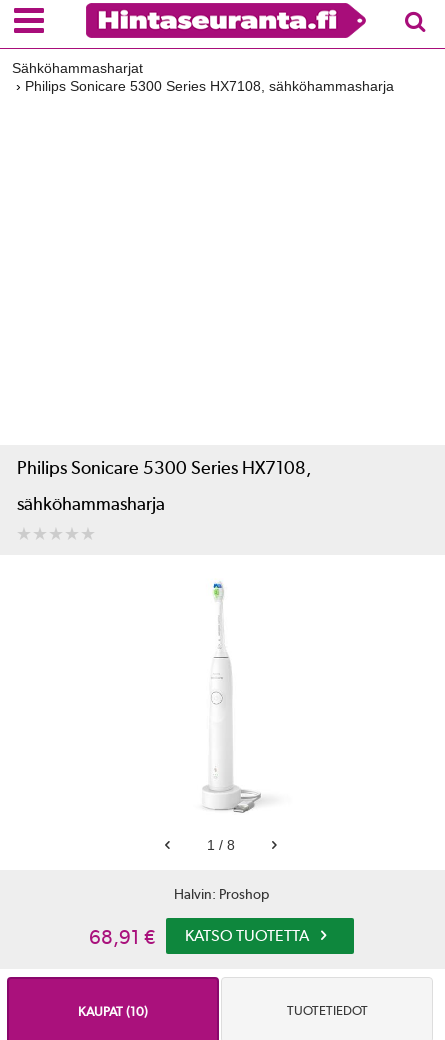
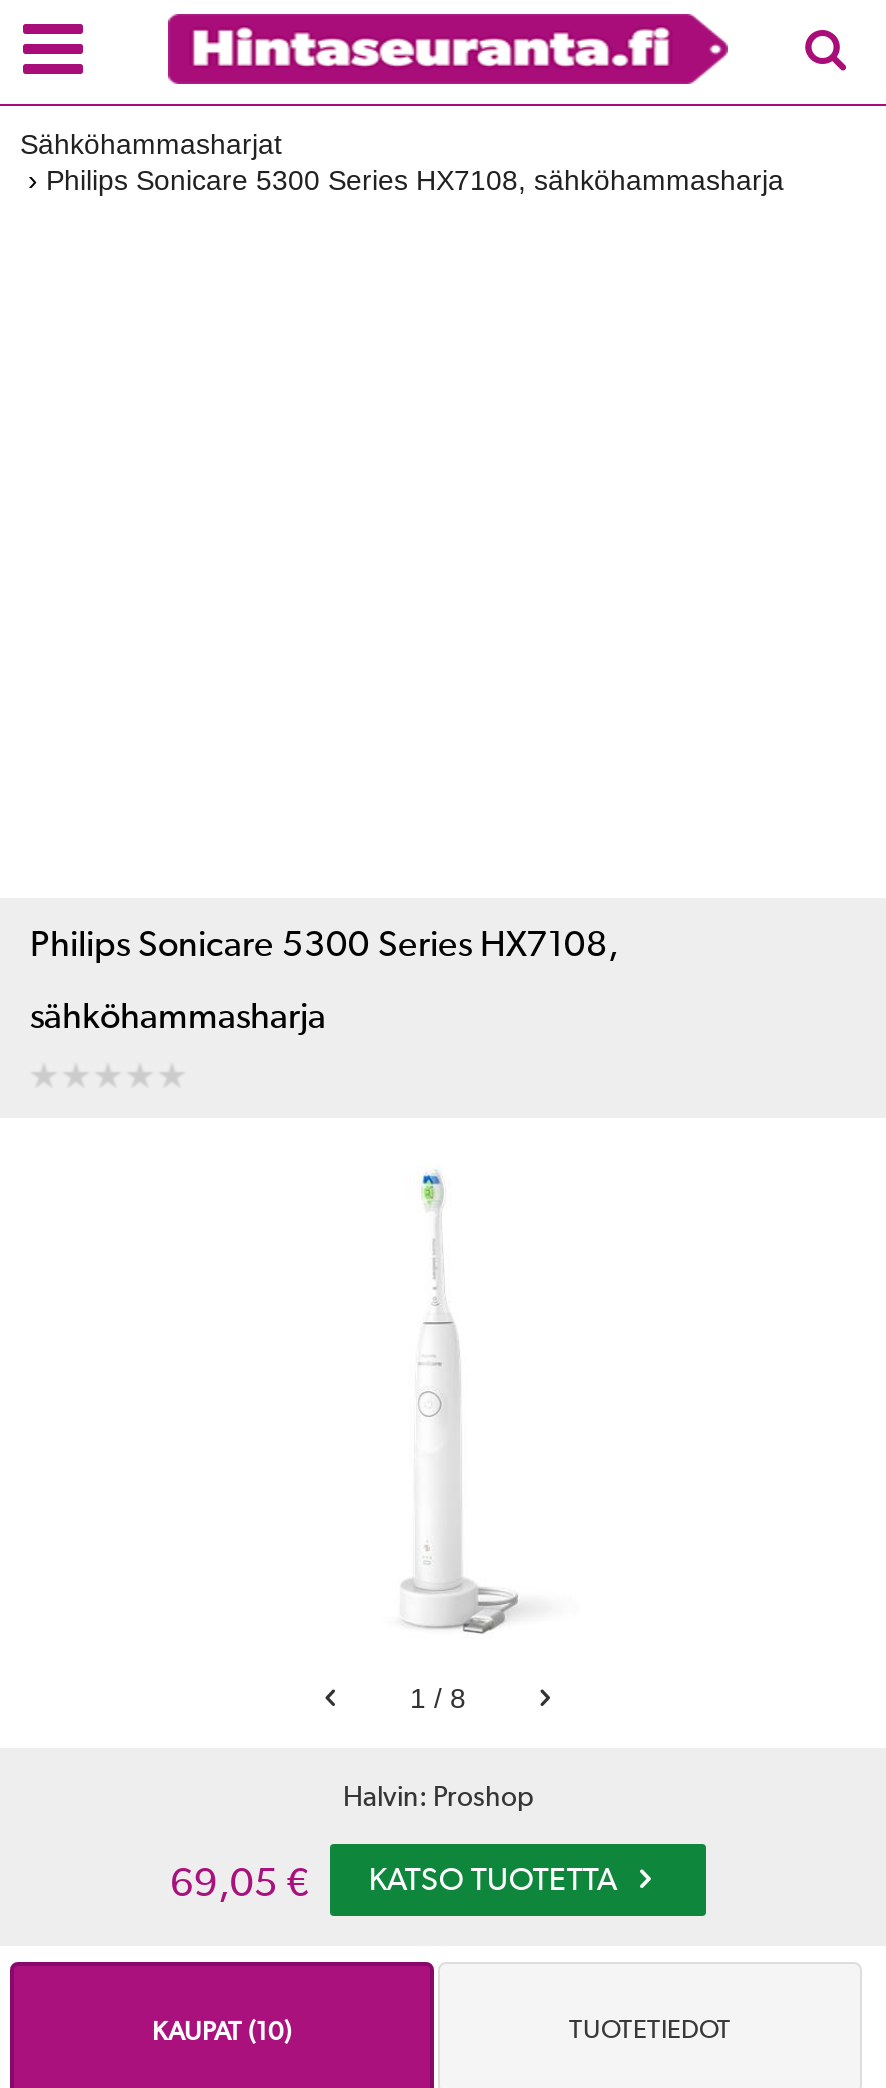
- 68,91 € KATSO TUOTETTA
+ 69,05 € KATSO TUOTETTA
